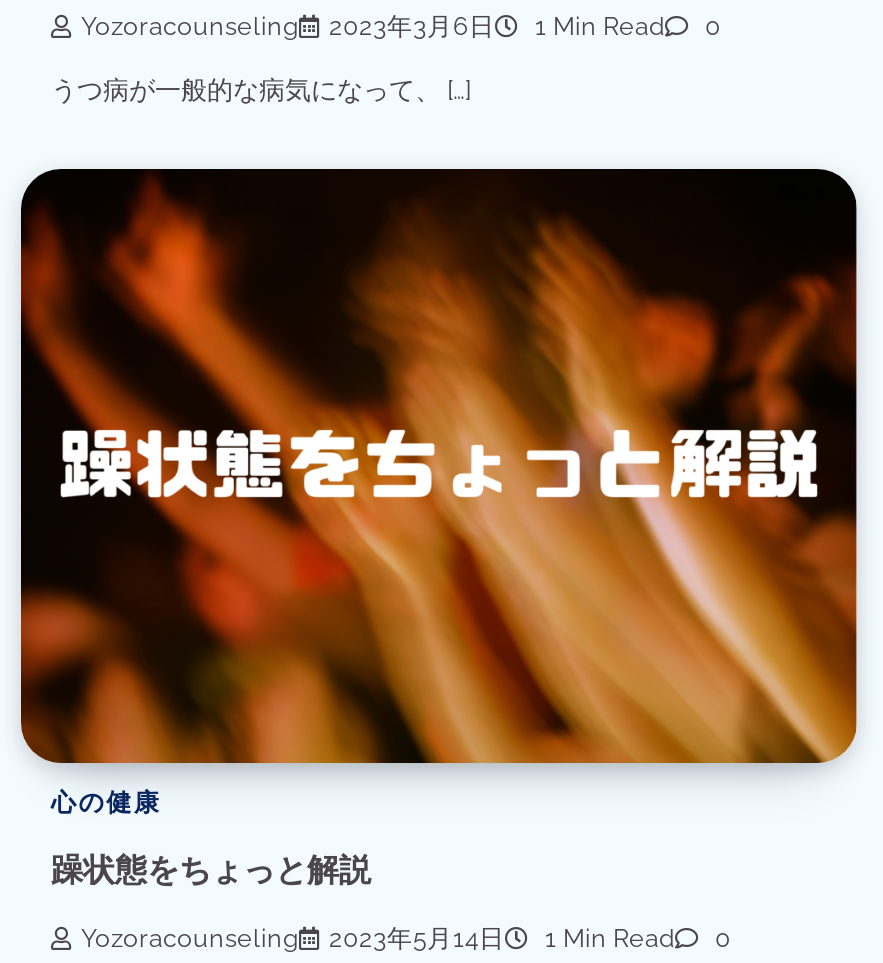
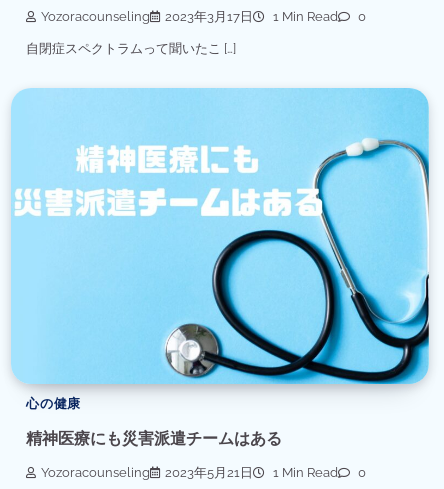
- 2023年3月6日
+ 2023年3月17日

- うつ病が一般的な病気になって、 […]
+ 自閉症スペクトラムって聞いたこ […]

- [image]
+ [image]

- 躁状態をちょっと解説
+ 精神医療にも災害派遣チームはある

- 2023年5月14日
+ 2023年5月21日
